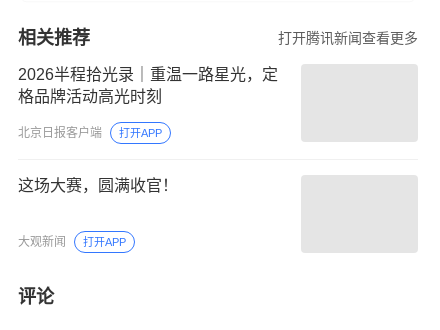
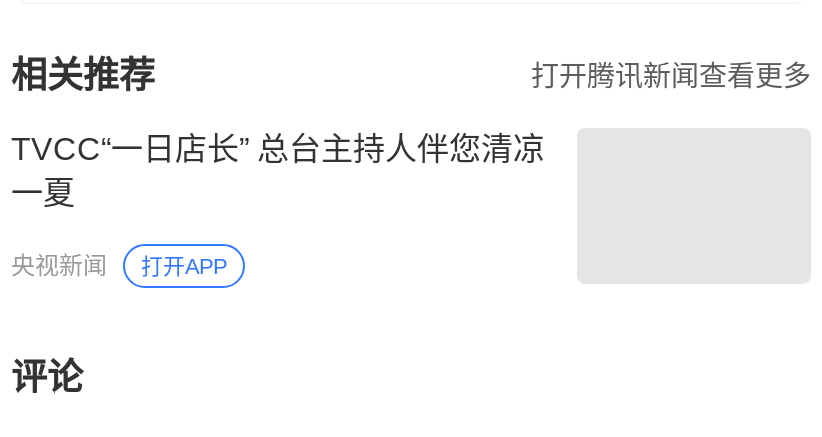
- 2026半程拾光录｜重温一路星光，定
- 格品牌活动高光时刻
- 北京日报客户端
- 打开APP
- 这场大赛，圆满收官！
- 大观新闻
+ TVCC“一日店长” 总台主持人伴您清凉
+ 一夏
+ 央视新闻
